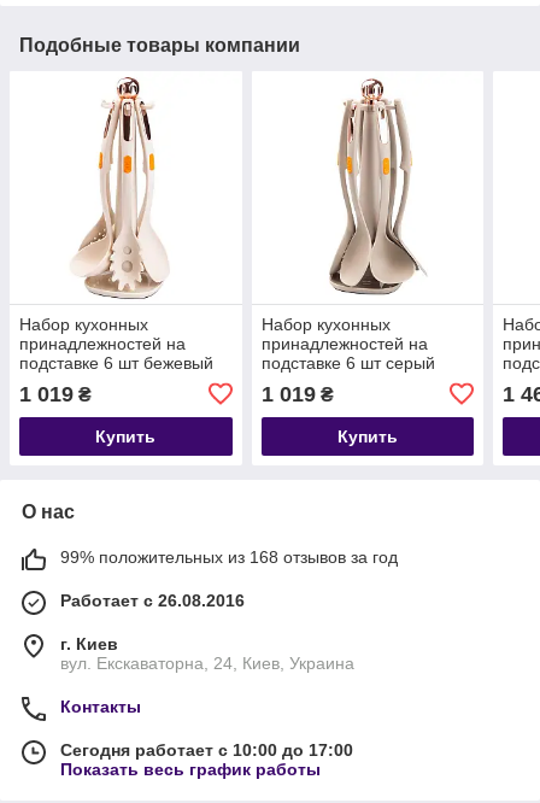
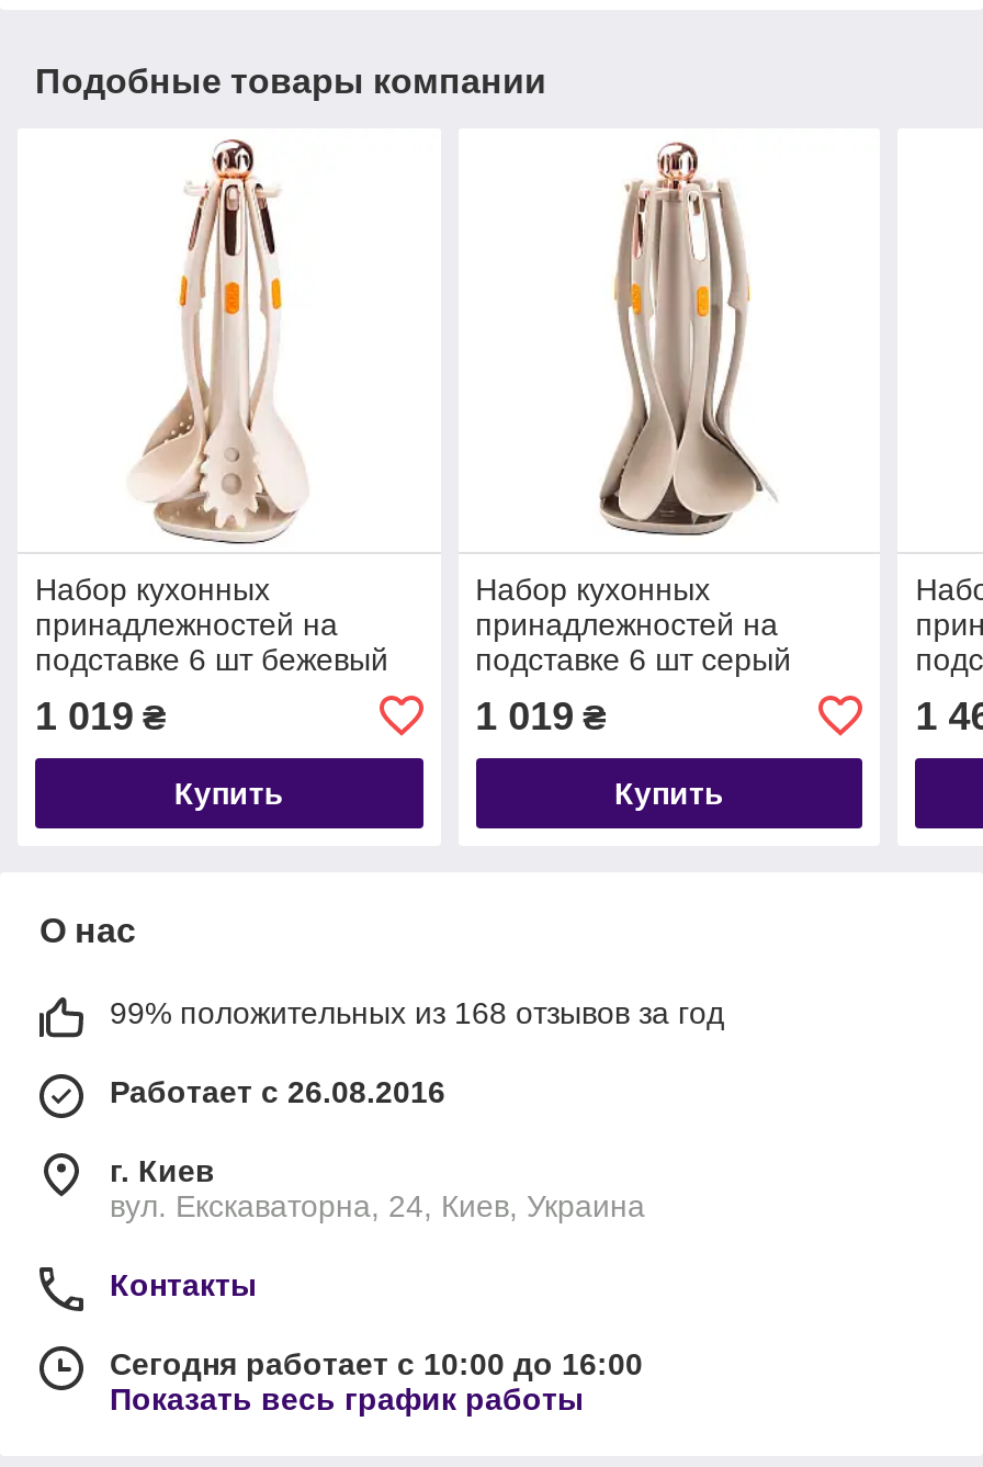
- Сегодня работает с 10:00 до 17:00
+ Сегодня работает с 10:00 до 16:00
